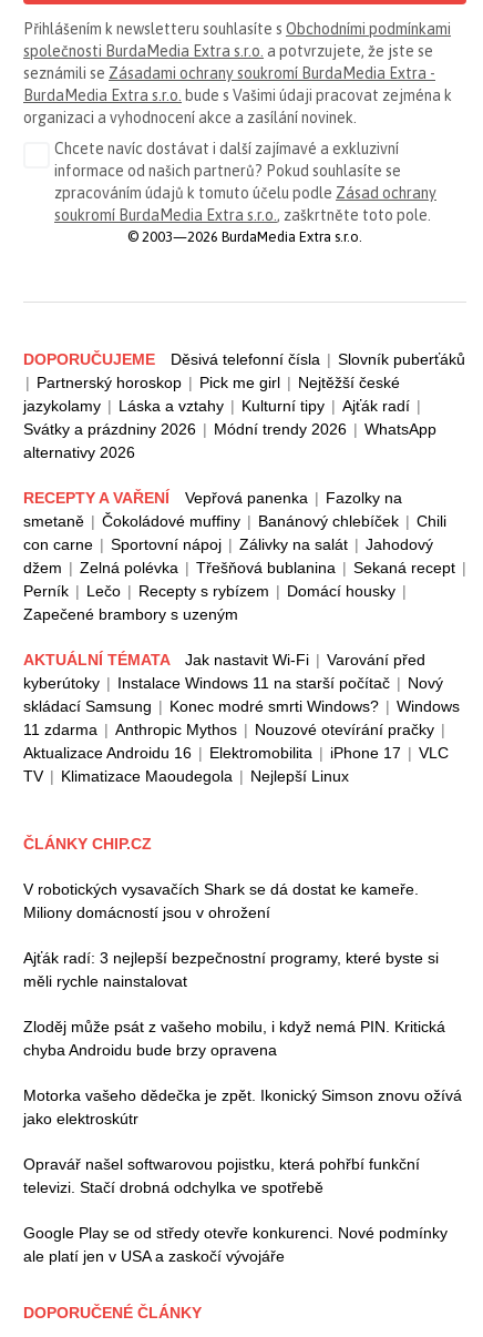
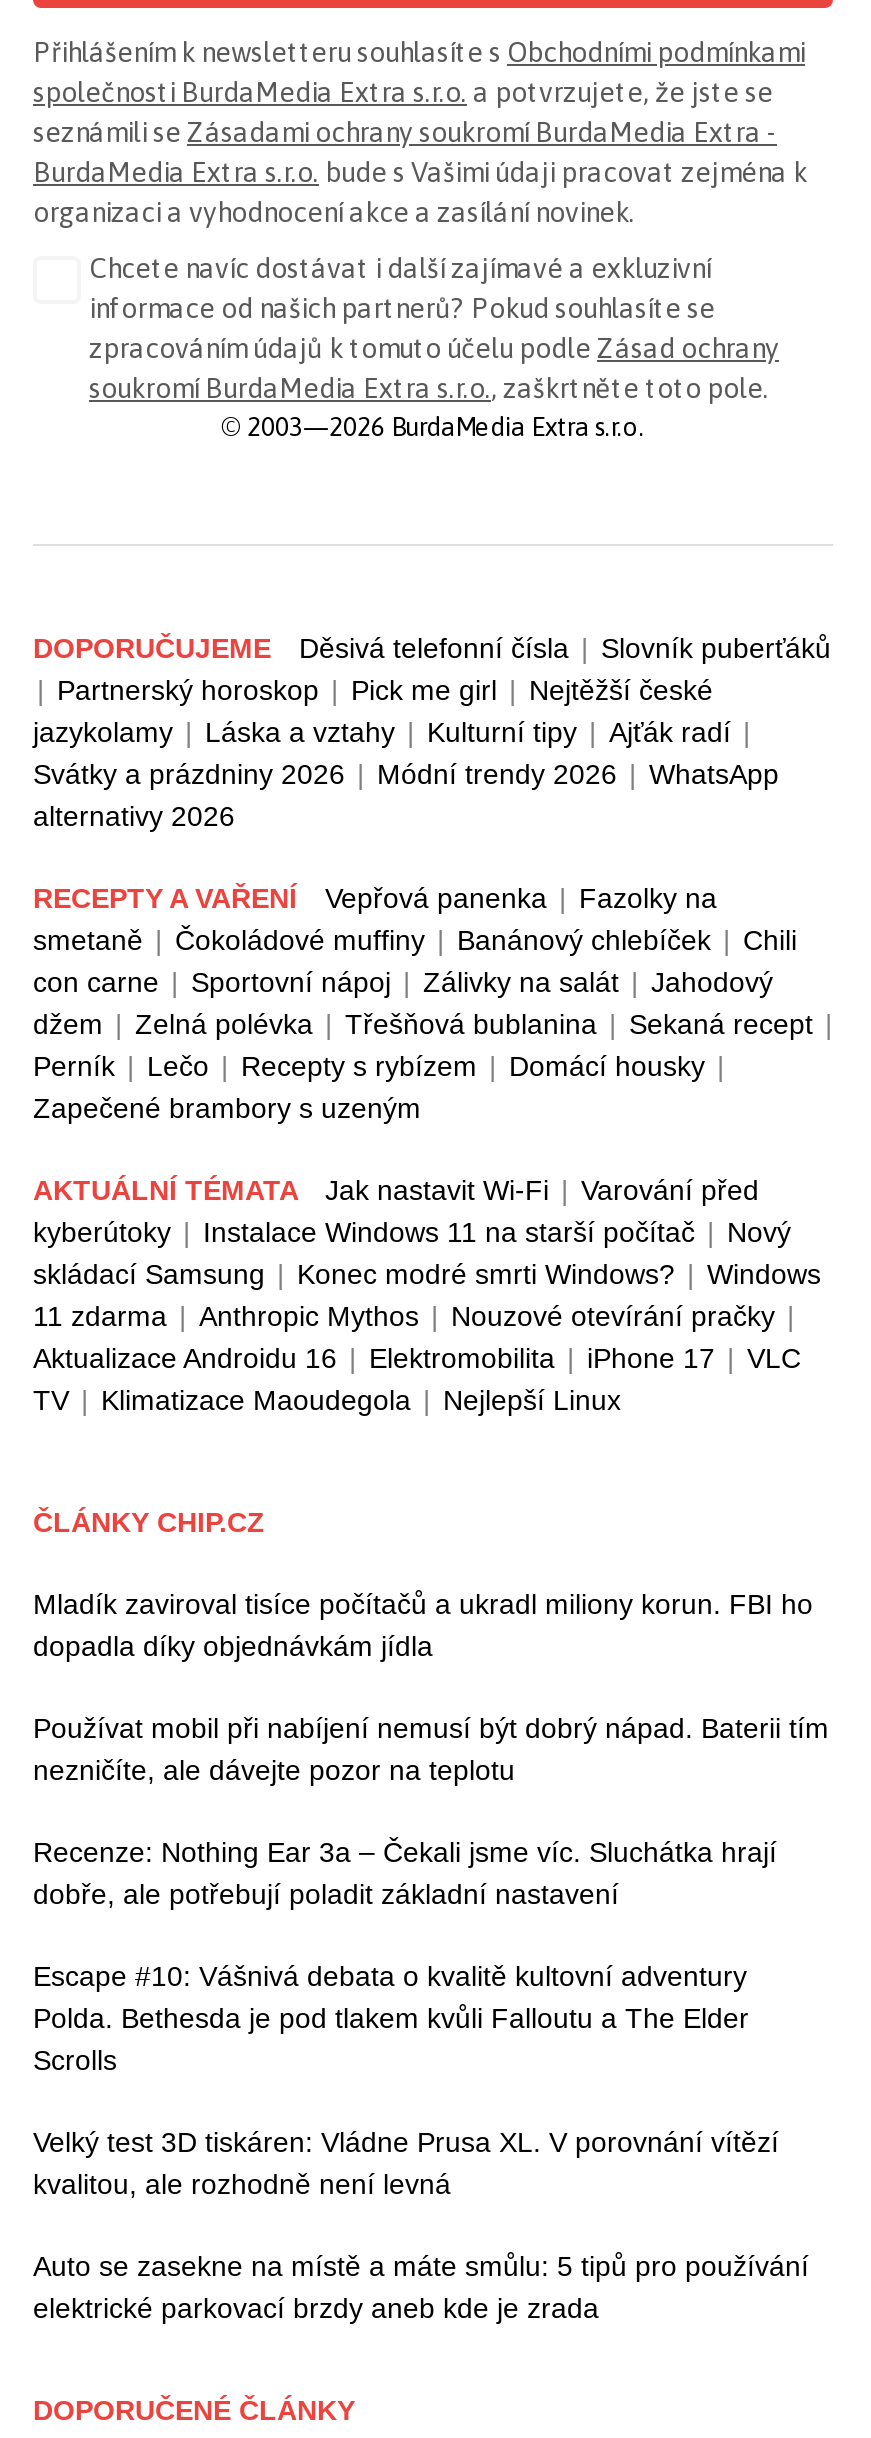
- V robotických vysavačích Shark se dá dostat ke kameře.
- Miliony domácností jsou v ohrožení
+ Mladík zaviroval tisíce počítačů a ukradl miliony korun. FBI ho
+ dopadla díky objednávkám jídla

- Ajťák radí: 3 nejlepší bezpečnostní programy, které byste si
- měli rychle nainstalovat
+ Používat mobil při nabíjení nemusí být dobrý nápad. Baterii tím
+ nezničíte, ale dávejte pozor na teplotu

- Zloděj může psát z vašeho mobilu, i když nemá PIN. Kritická
- chyba Androidu bude brzy opravena
+ Recenze: Nothing Ear 3a – Čekali jsme víc. Sluchátka hrají
+ dobře, ale potřebují poladit základní nastavení

- Motorka vašeho dědečka je zpět. Ikonický Simson znovu ožívá
- jako elektroskútr
+ Escape #10: Vášnivá debata o kvalitě kultovní adventury
+ Polda. Bethesda je pod tlakem kvůli Falloutu a The Elder
+ Scrolls

- Opravář našel softwarovou pojistku, která pohřbí funkční
- televizi. Stačí drobná odchylka ve spotřebě
+ Velký test 3D tiskáren: Vládne Prusa XL. V porovnání vítězí
+ kvalitou, ale rozhodně není levná

- Google Play se od středy otevře konkurenci. Nové podmínky
- ale platí jen v USA a zaskočí vývojáře
+ Auto se zasekne na místě a máte smůlu: 5 tipů pro používání
+ elektrické parkovací brzdy aneb kde je zrada
